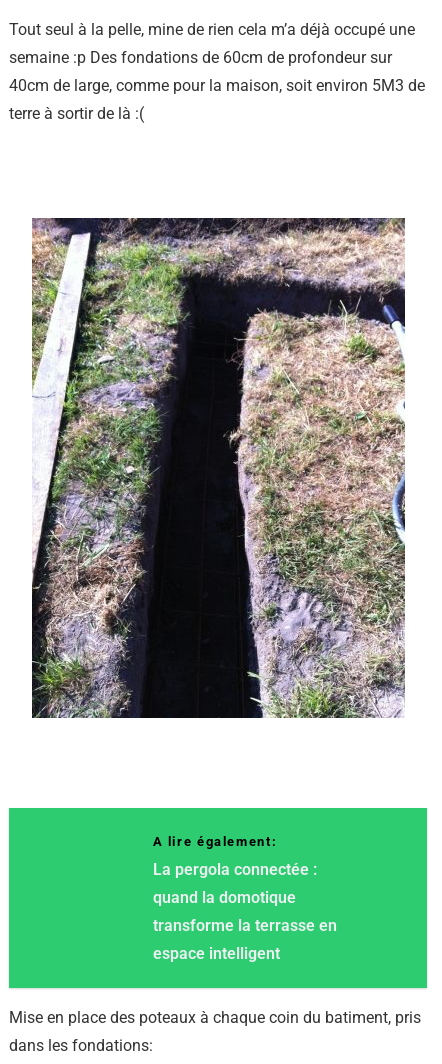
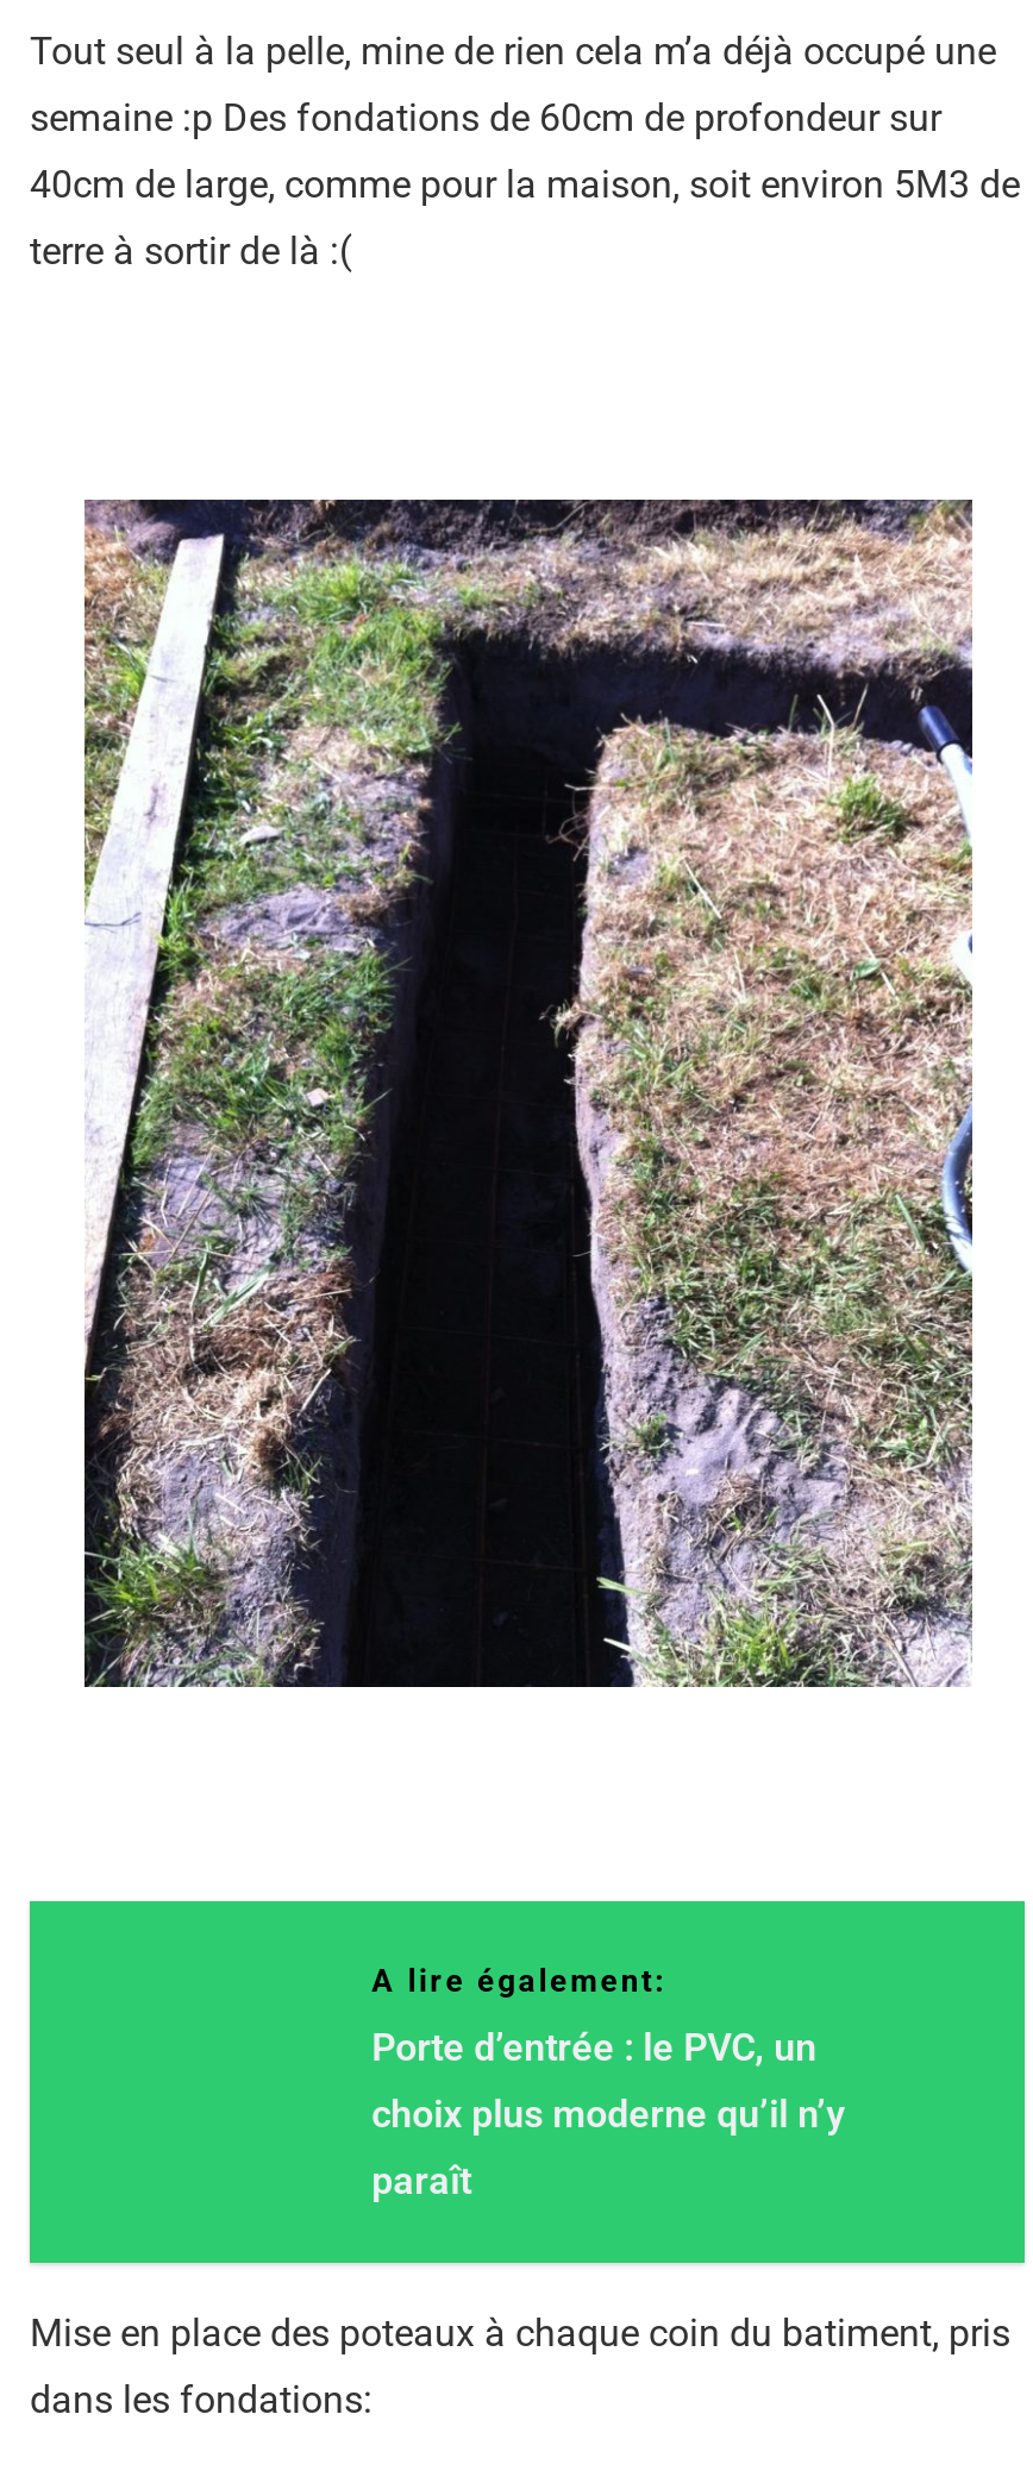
- La pergola connectée :
- quand la domotique
- transforme la terrasse en
- espace intelligent
+ Porte d’entrée : le PVC, un
+ choix plus moderne qu’il n’y
+ paraît
